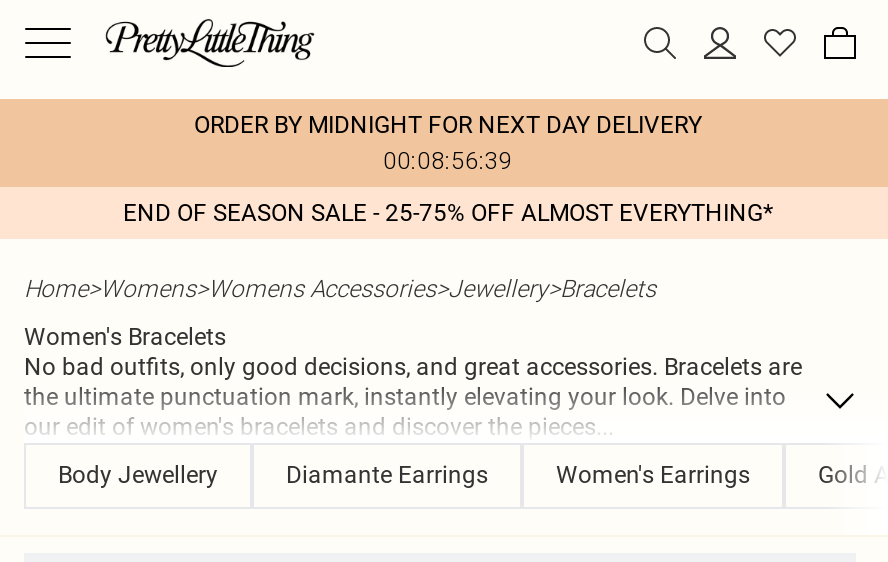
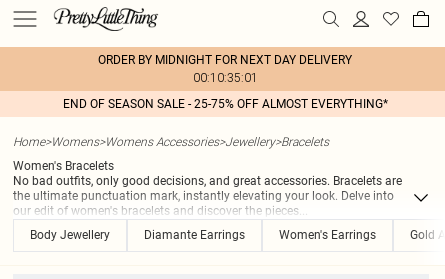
- 00:08:56:39
+ 00:10:35:01
